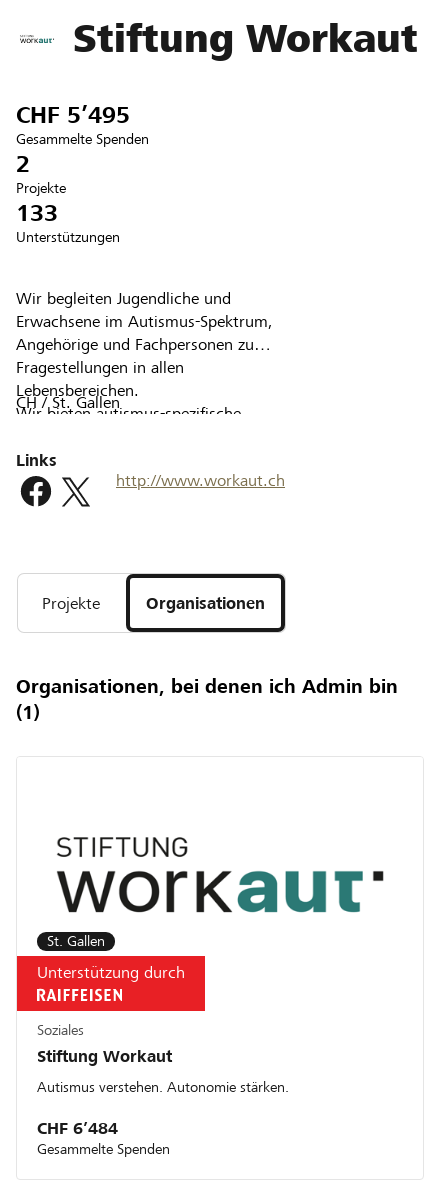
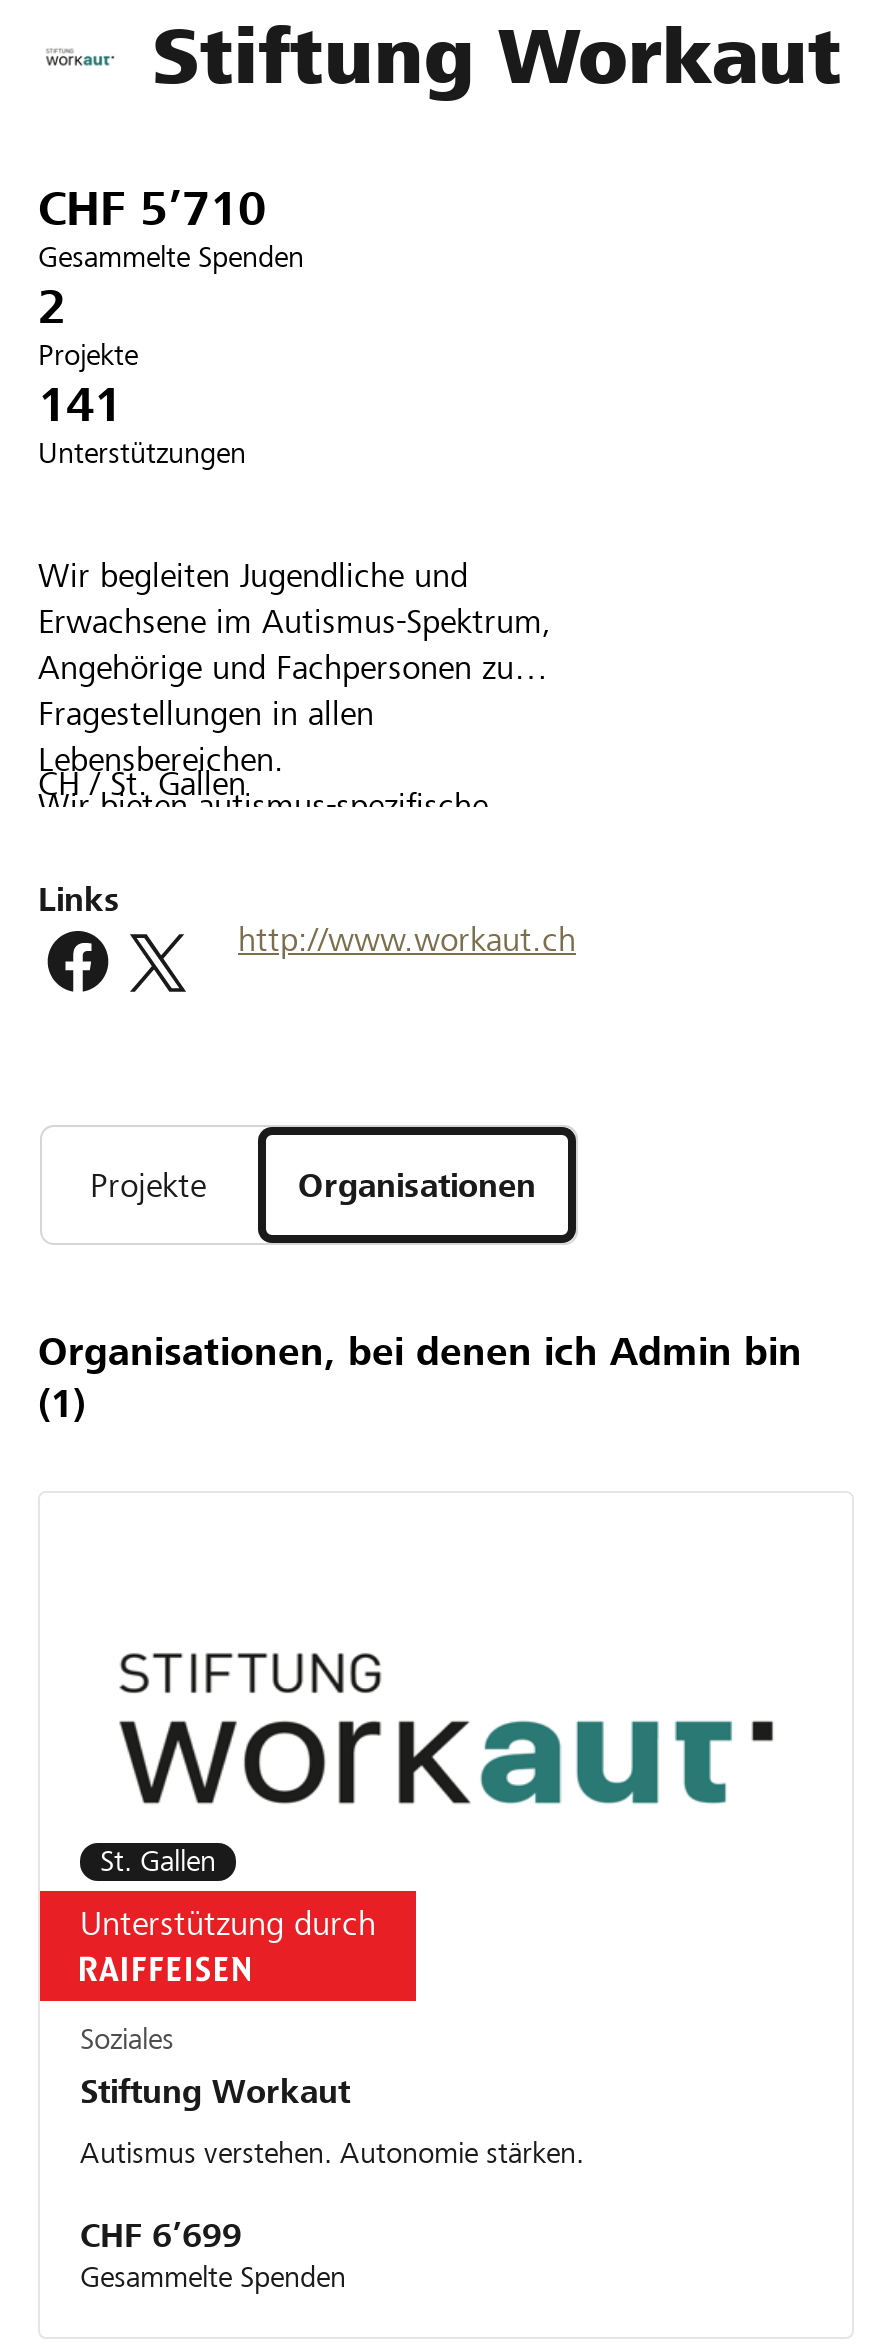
- CHF 5’495
+ CHF 5’710

- 133
+ 141

- CHF 6’484
+ CHF 6’699
